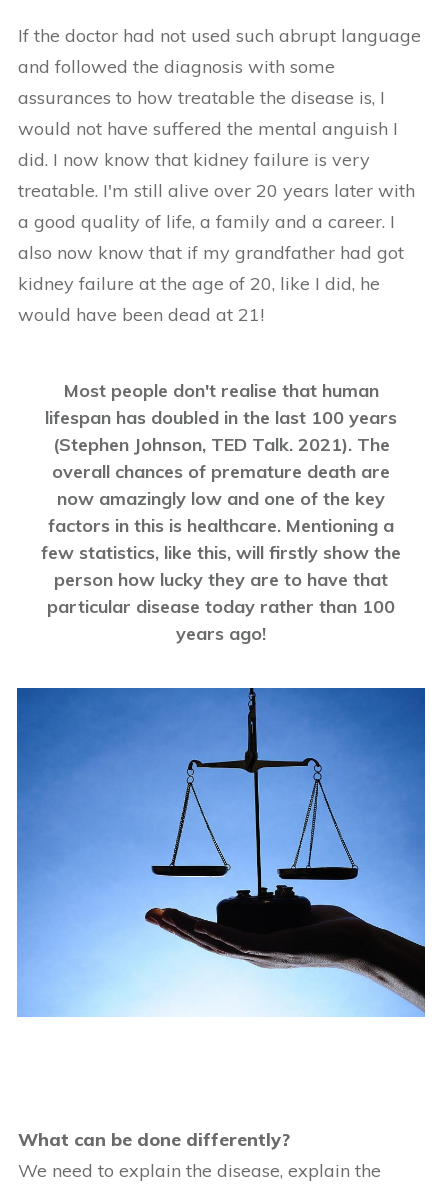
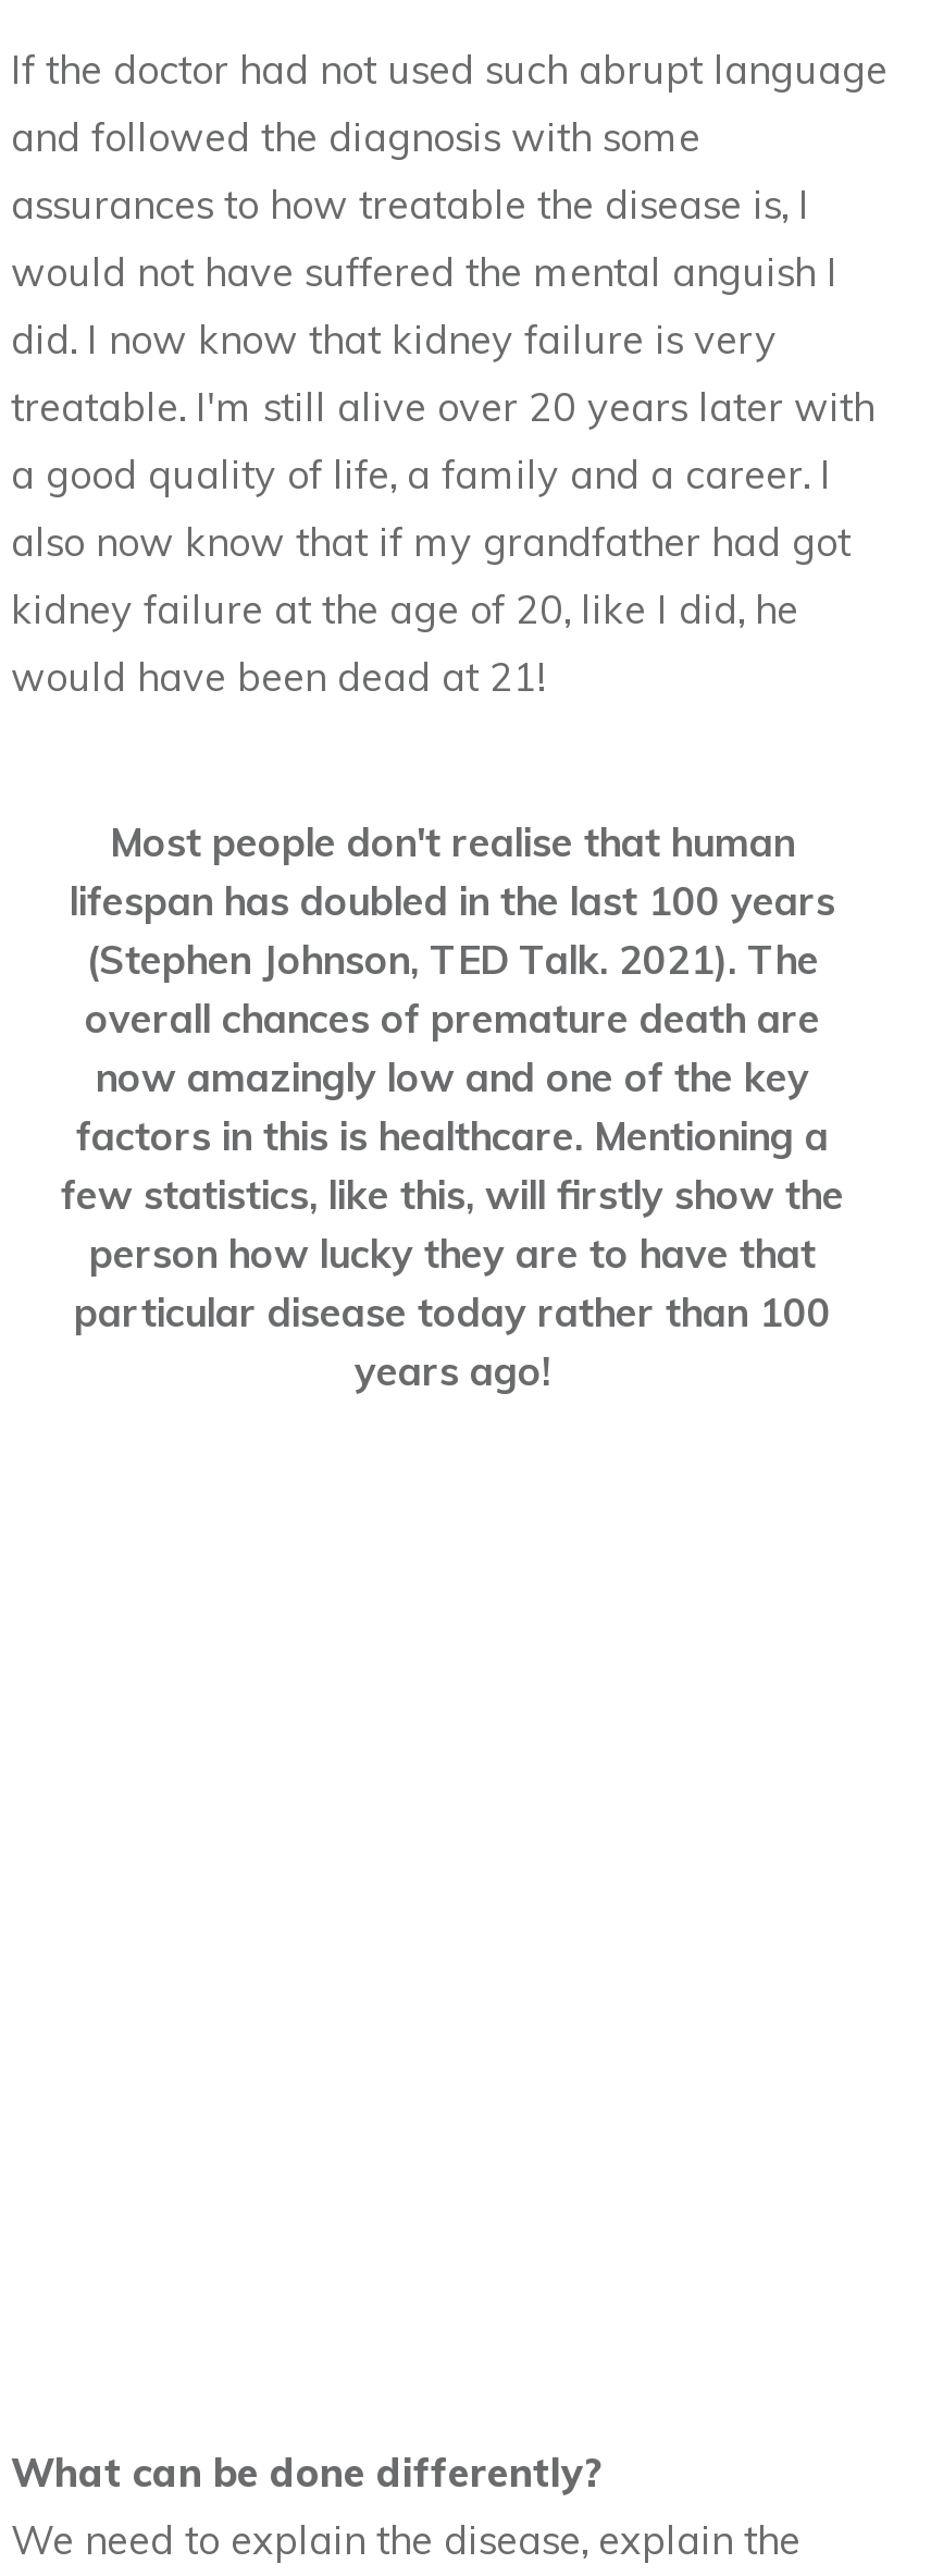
- [image]
